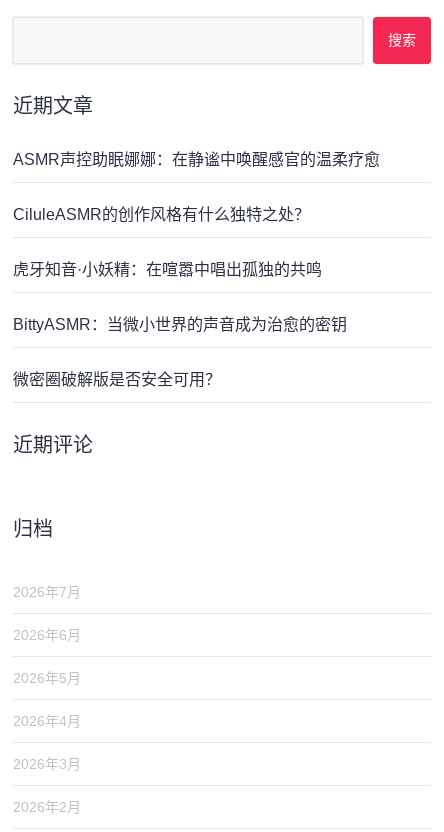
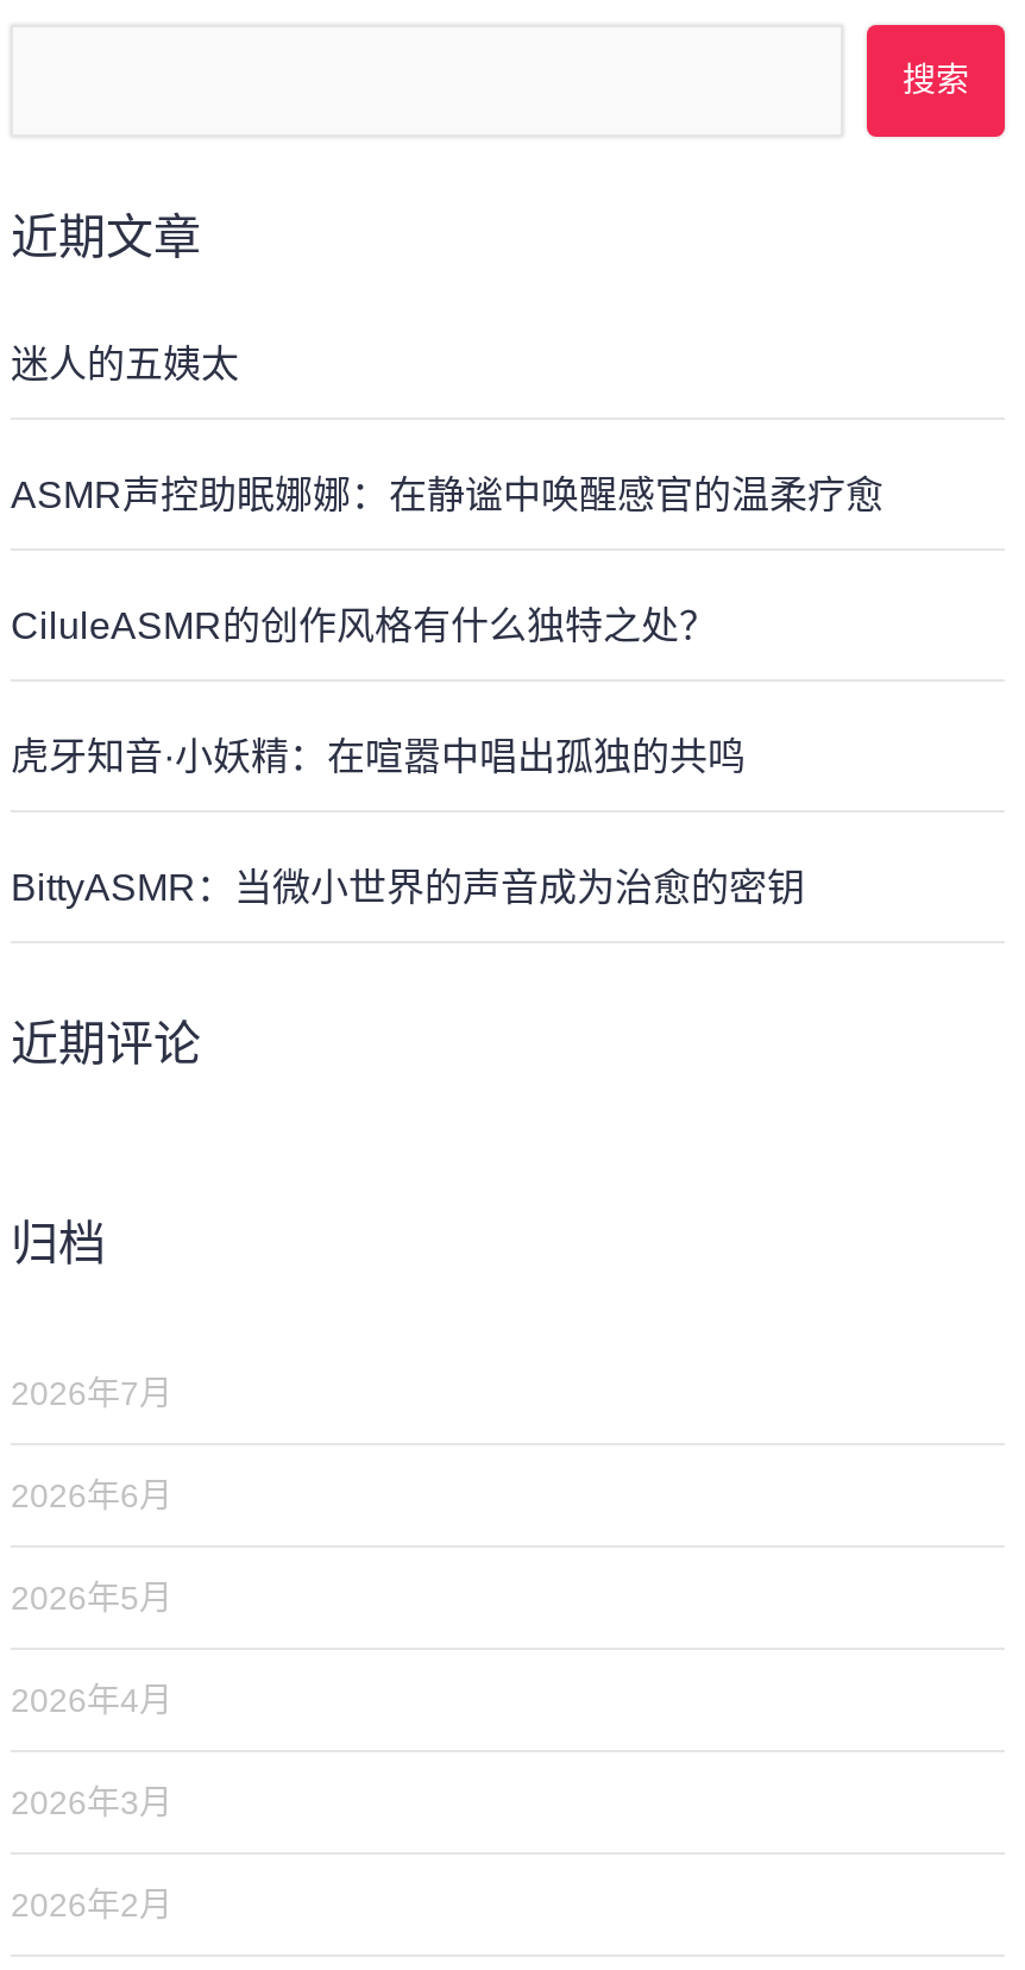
+ 迷人的五姨太

moved down: ASMR声控助眠娜娜：在静谧中唤醒感官的温柔疗愈 | CiluleASMR的创作风格有什么独特之处？ | 虎牙知音·小妖精：在喧嚣中唱出孤独的共鸣 | BittyASMR：当微小世界的声音成为治愈的密钥

- 微密圈破解版是否安全可用？
